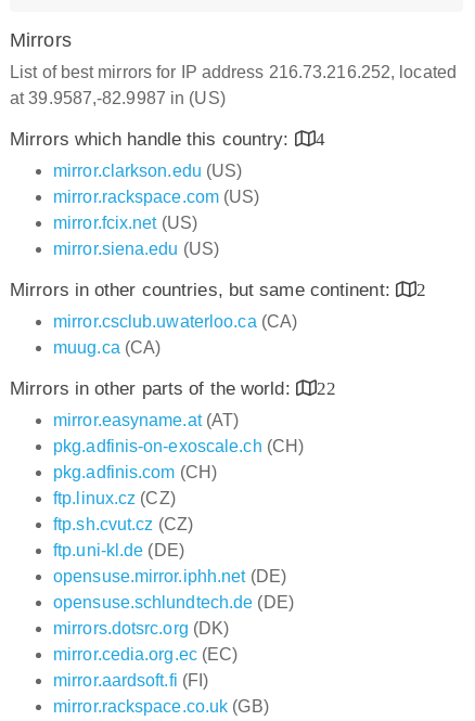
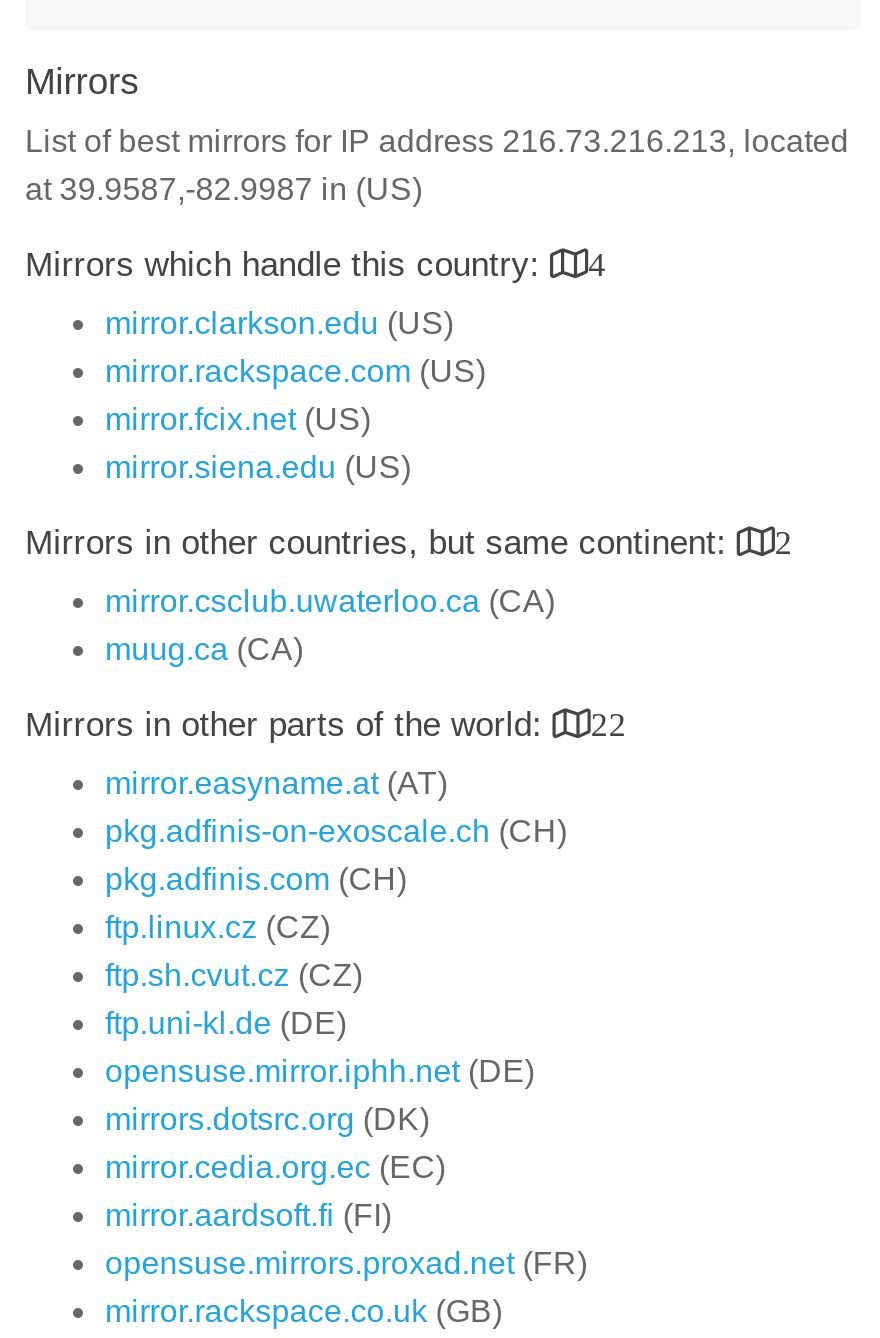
- List of best mirrors for IP address 216.73.216.252, located
+ List of best mirrors for IP address 216.73.216.213, located

- opensuse.schlundtech.de (DE)

moved up: mirrors.dotsrc.org (DK) | mirror.cedia.org.ec (EC) | mirror.aardsoft.fi (FI)

+ opensuse.mirrors.proxad.net (FR)
